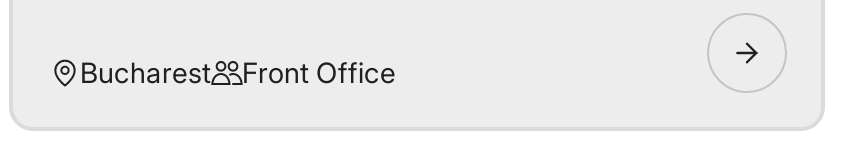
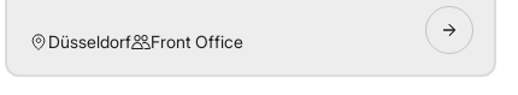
- Bucharest
+ Düsseldorf
